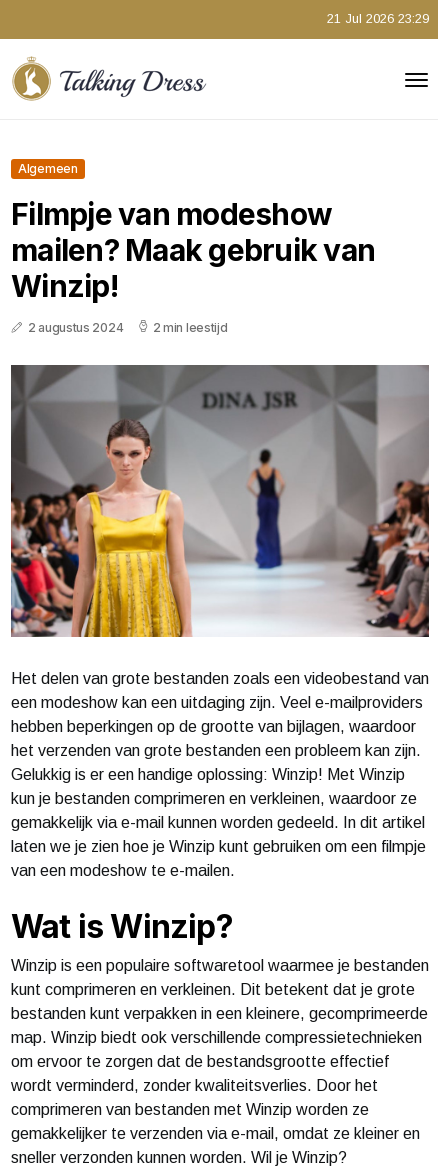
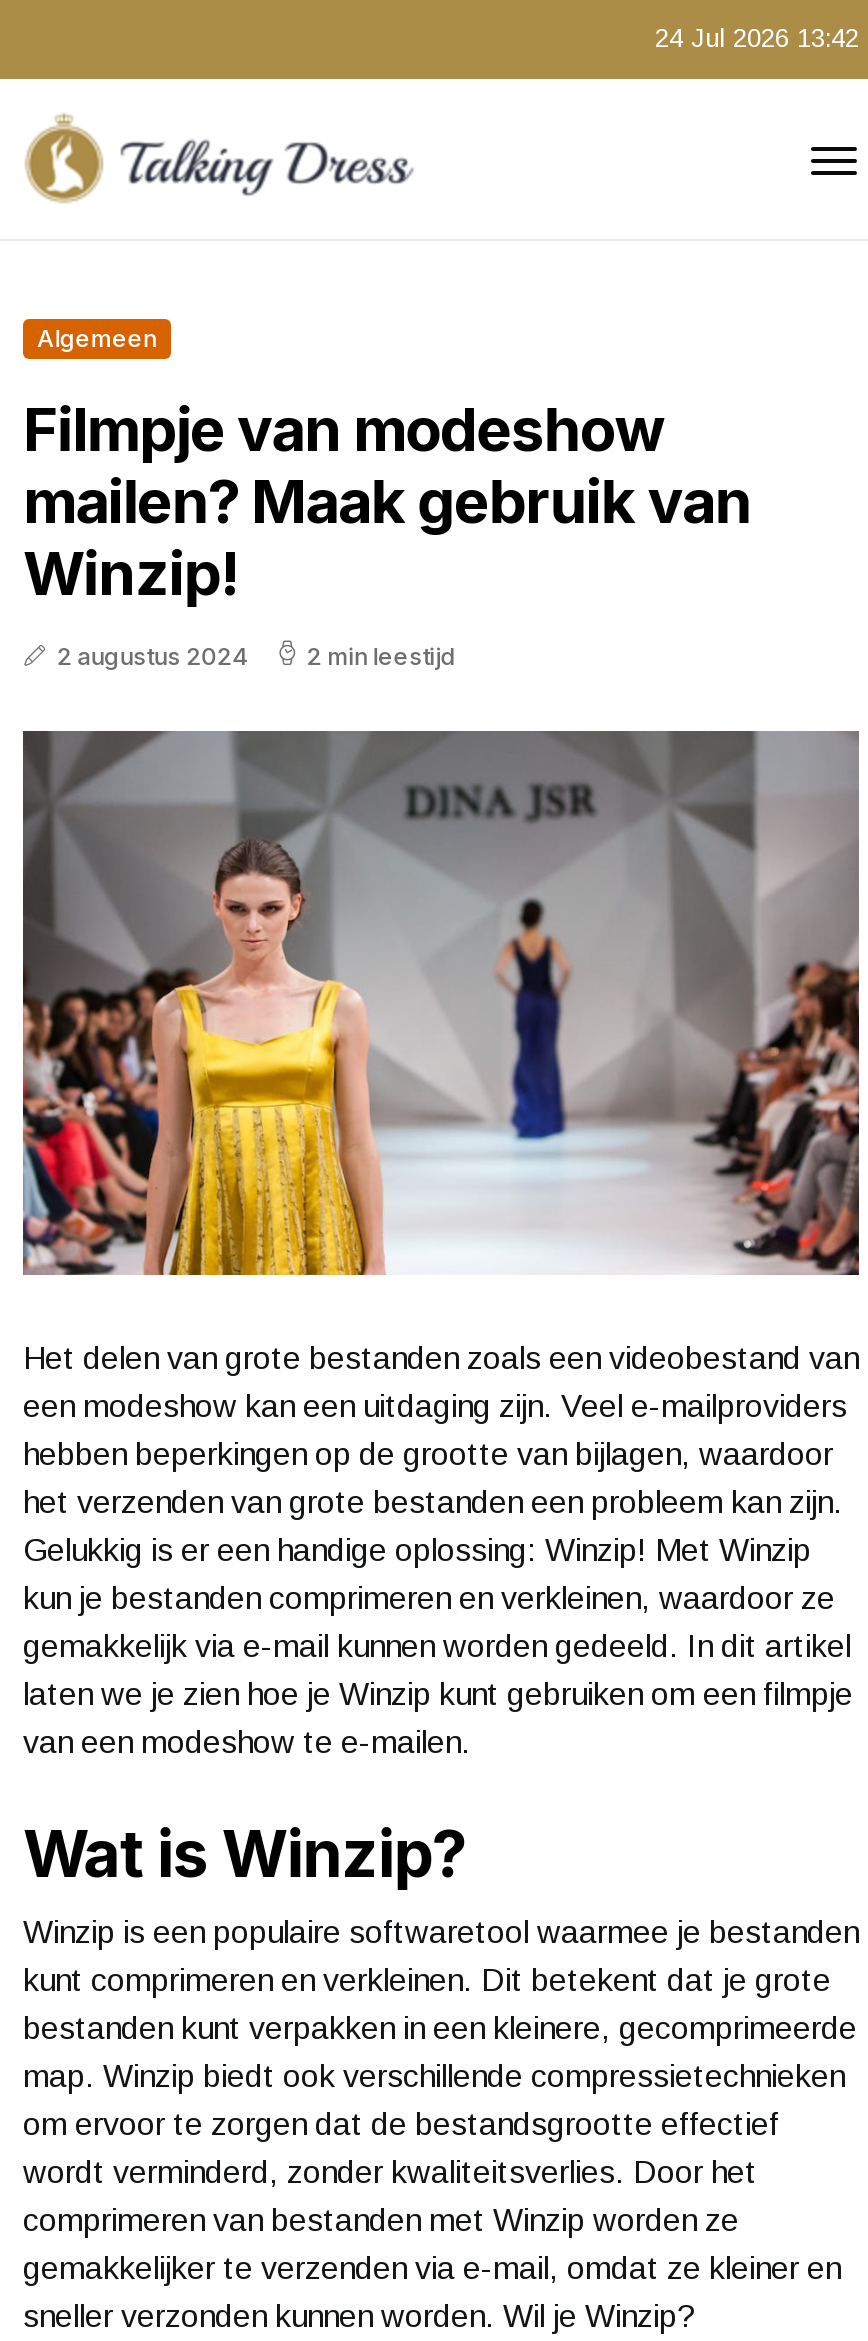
- 21 Jul 2026 23:29
+ 24 Jul 2026 13:42
